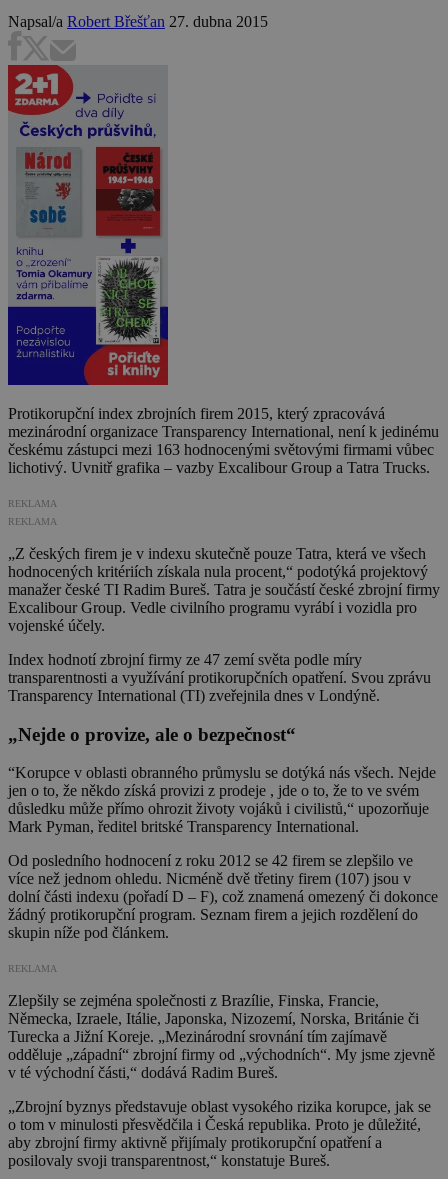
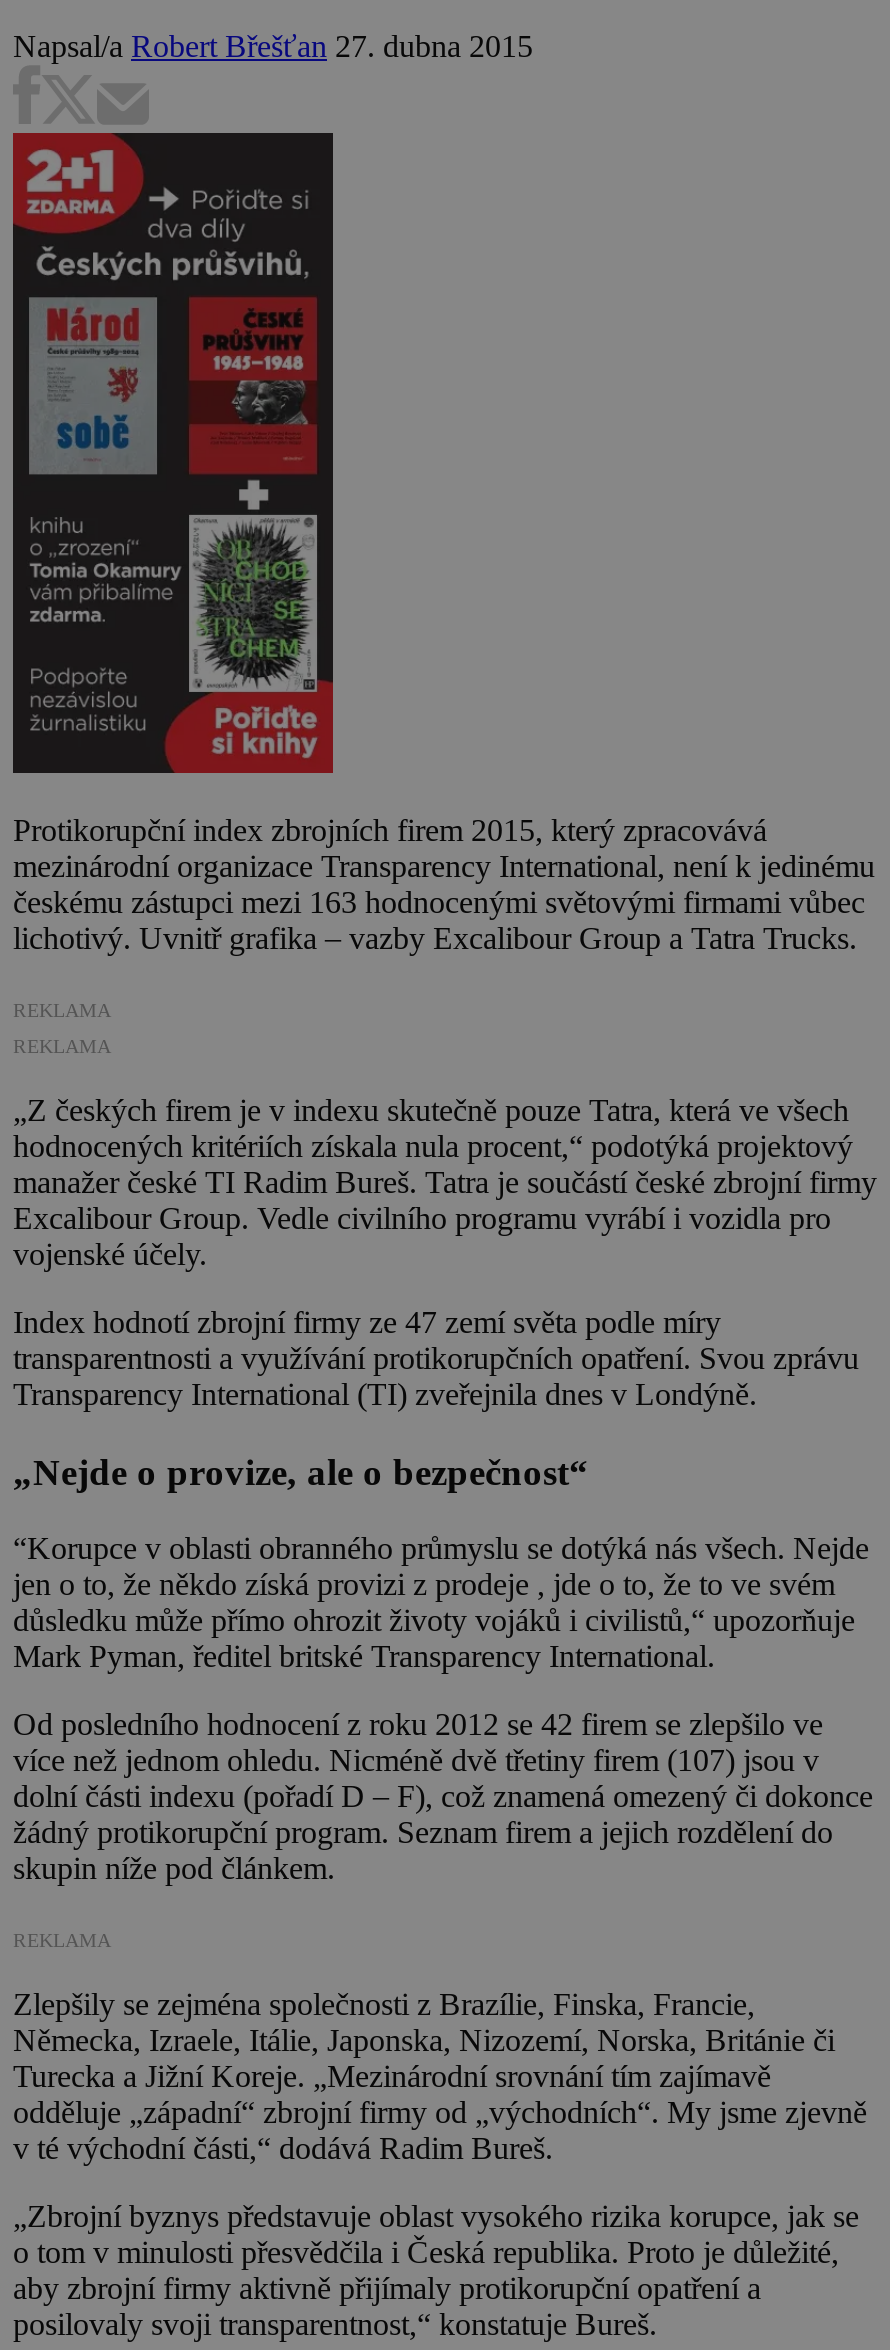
- [image]
+ [image]
